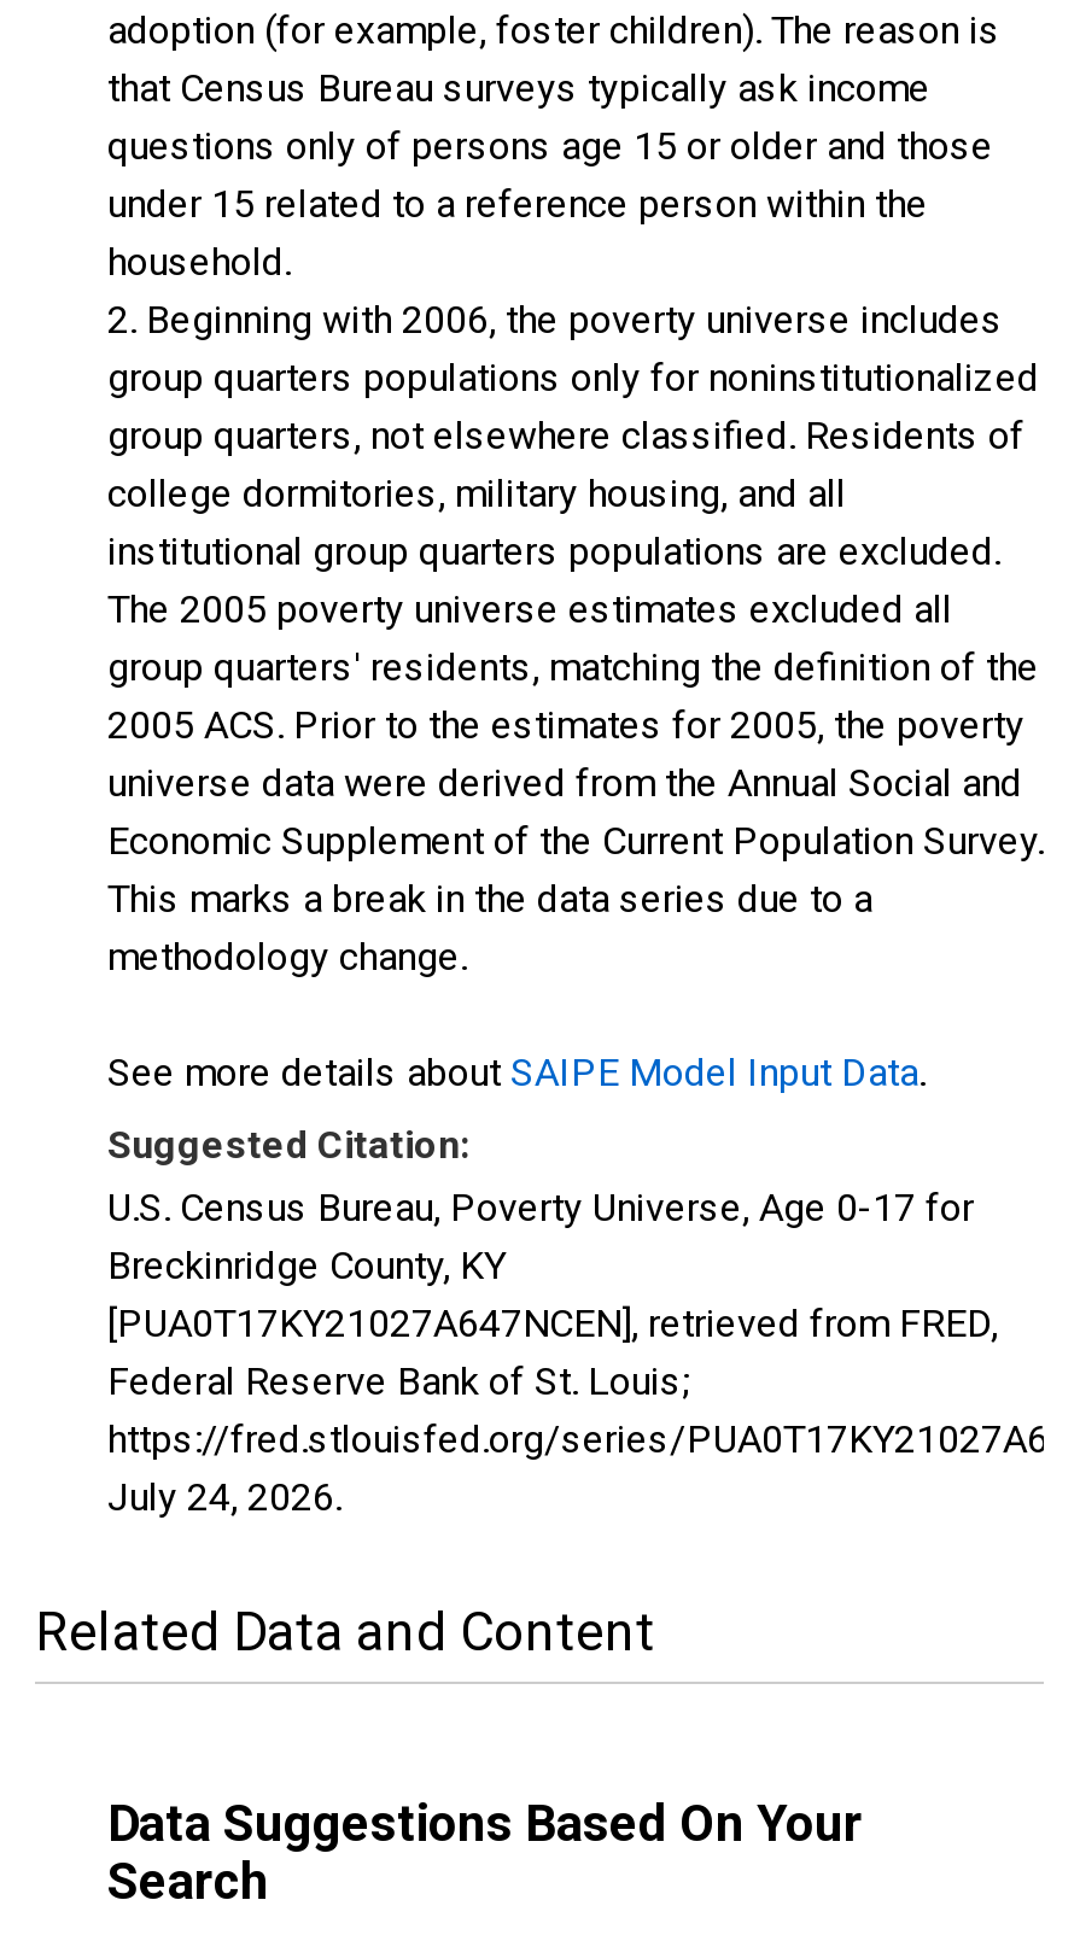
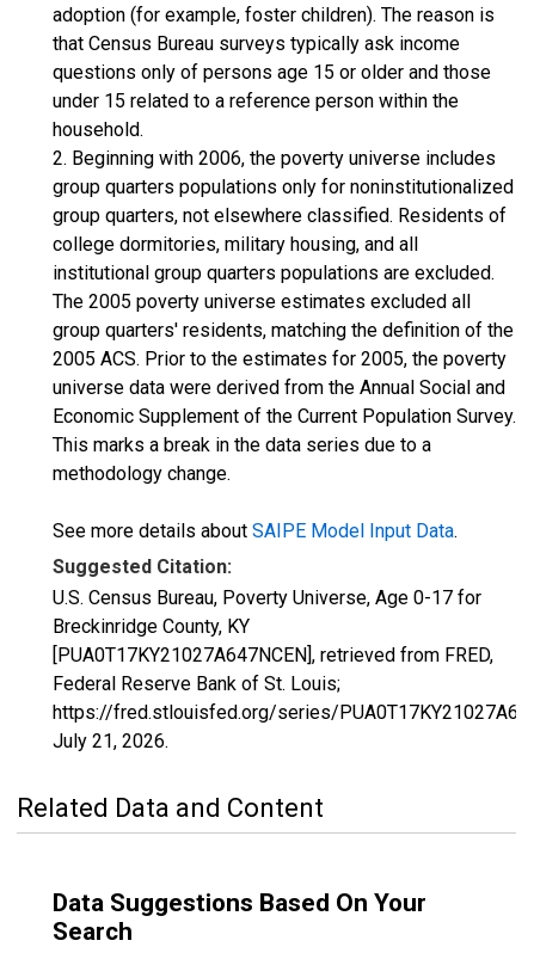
- July 24, 2026.
+ July 21, 2026.
